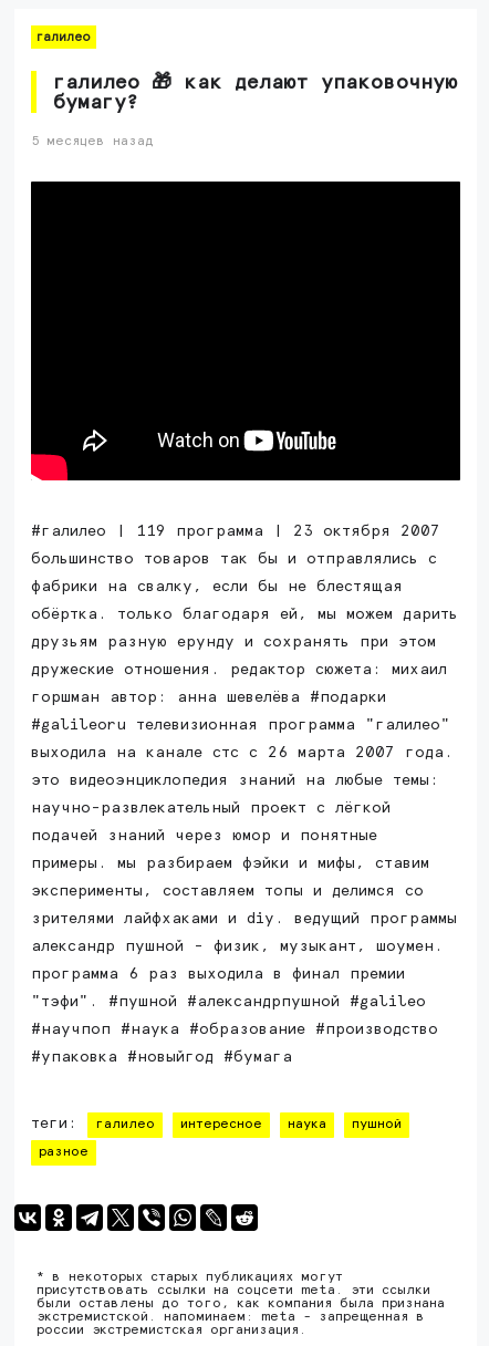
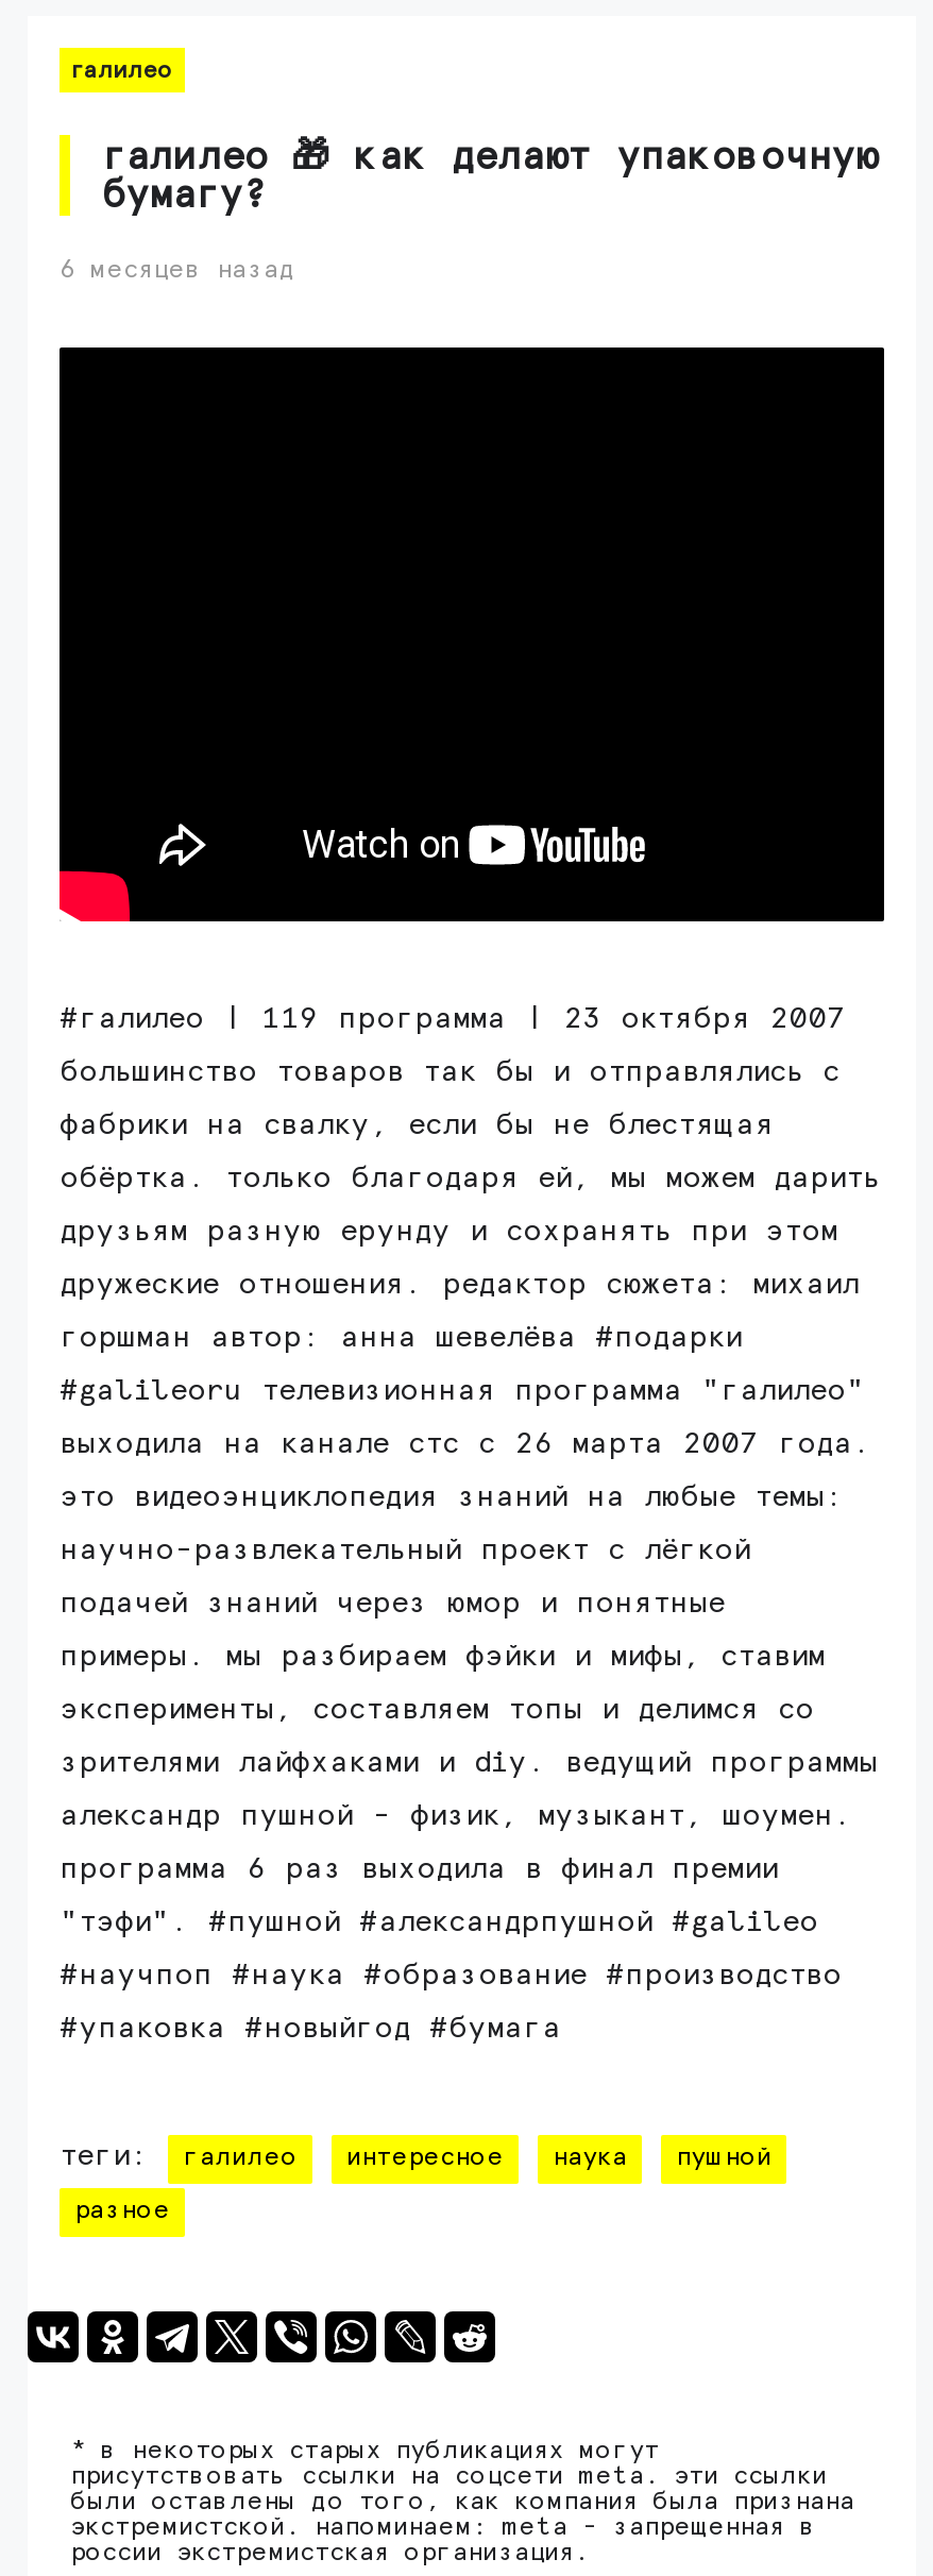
- 5 месяцев назад
+ 6 месяцев назад
